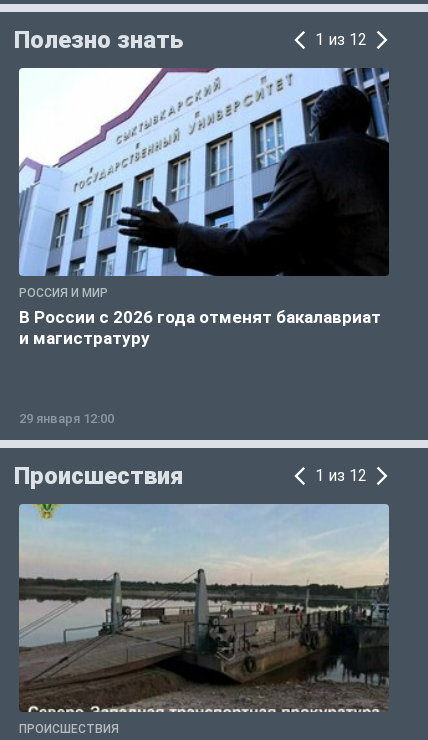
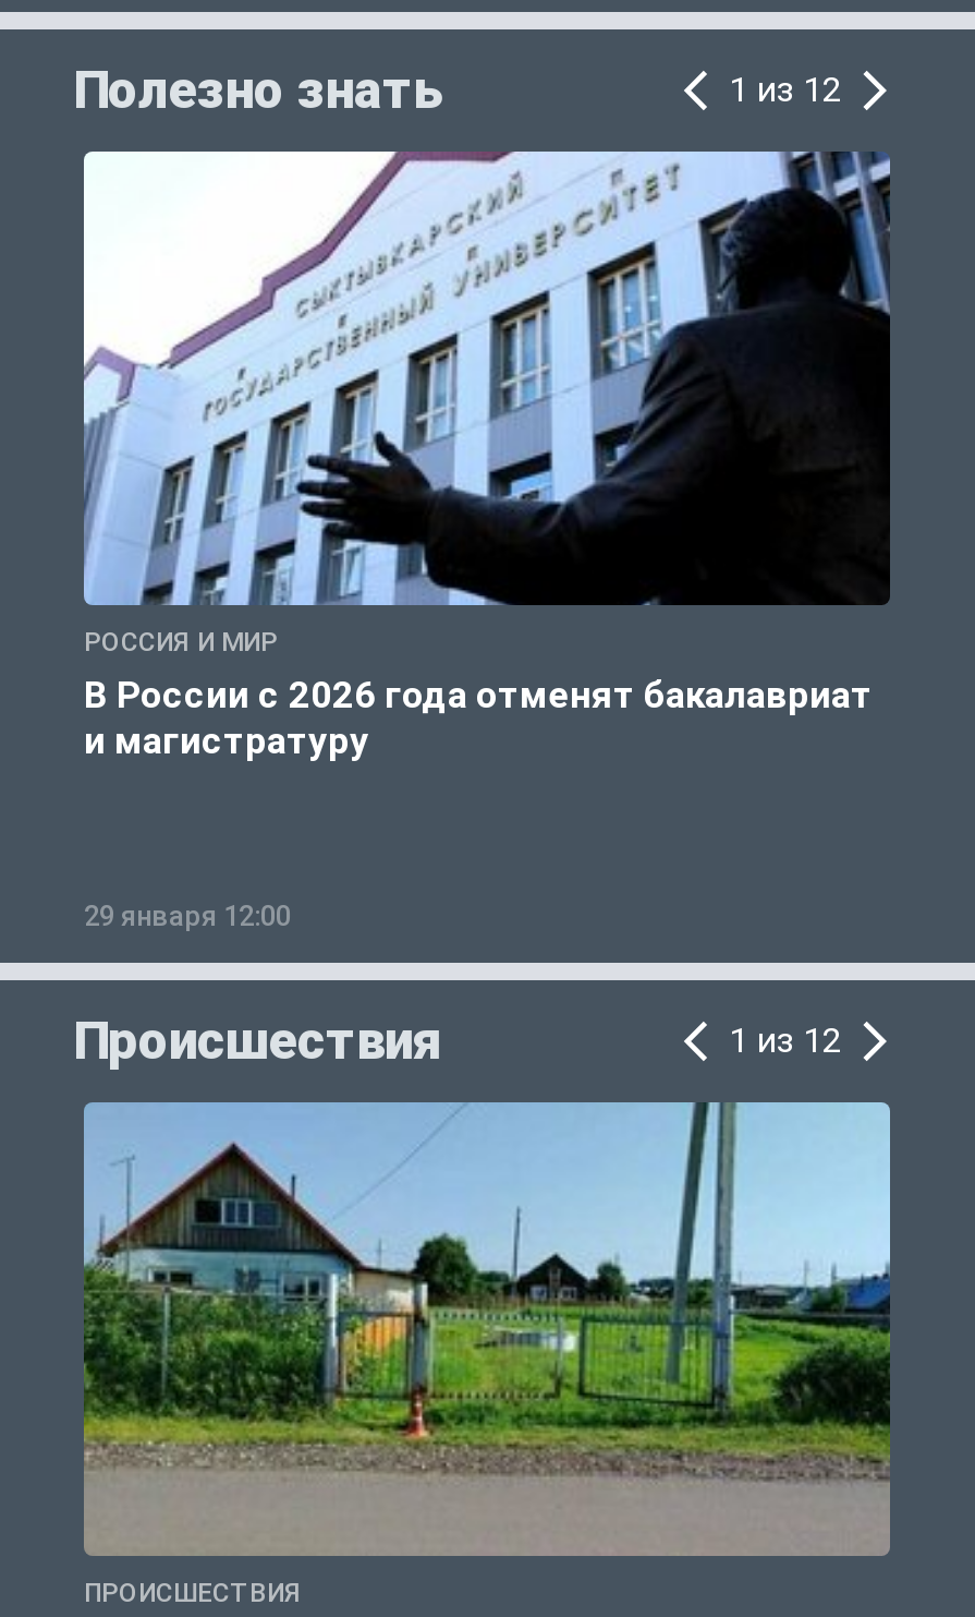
- [image]
+ [image]
